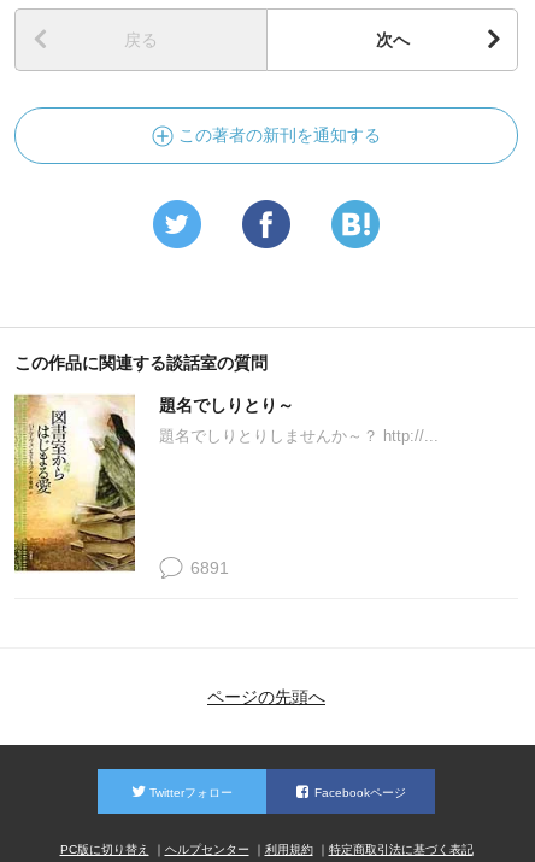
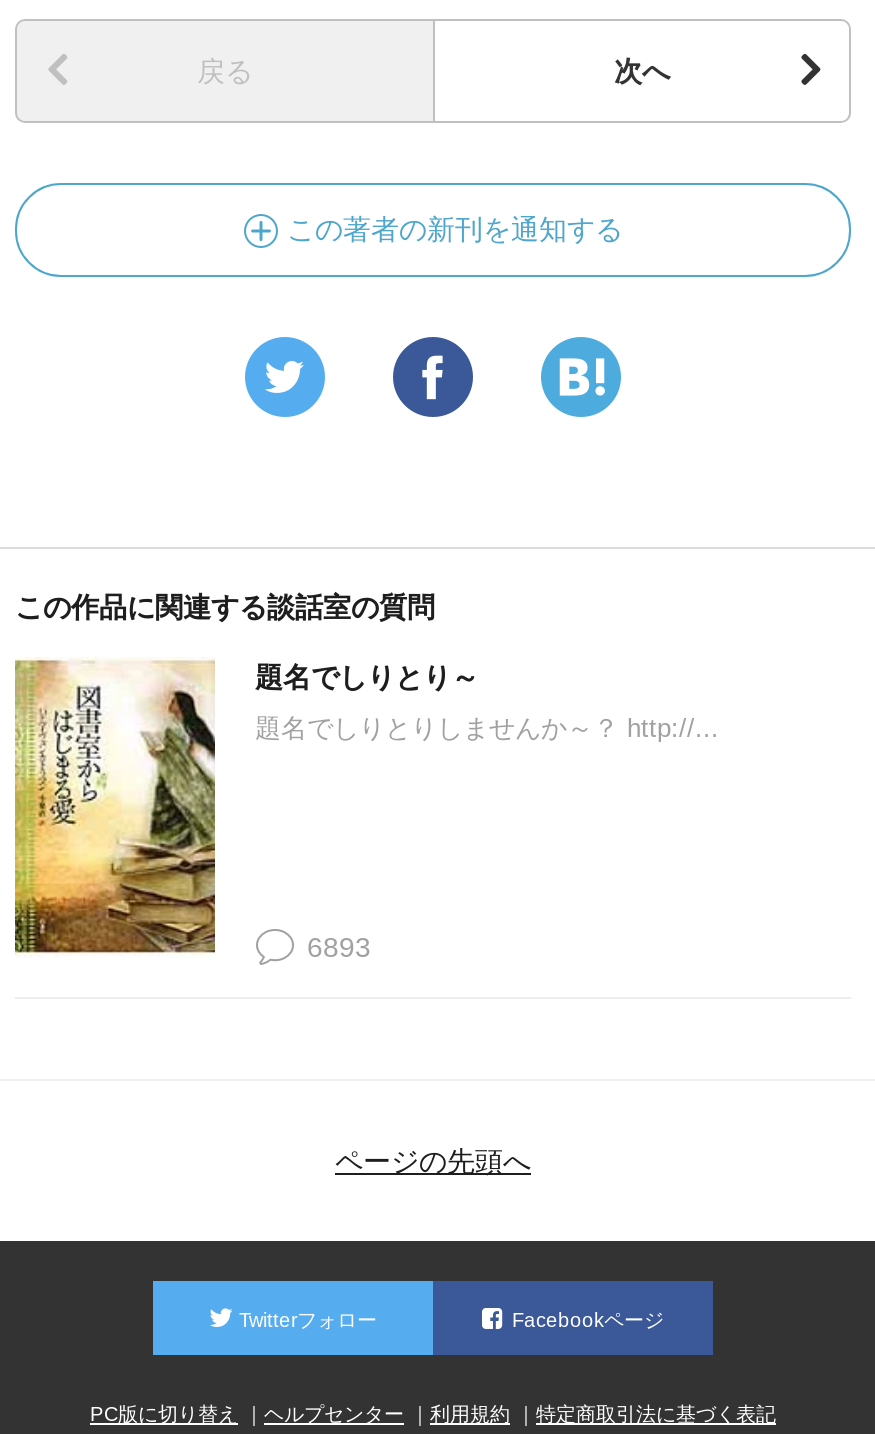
- 6891
+ 6893
